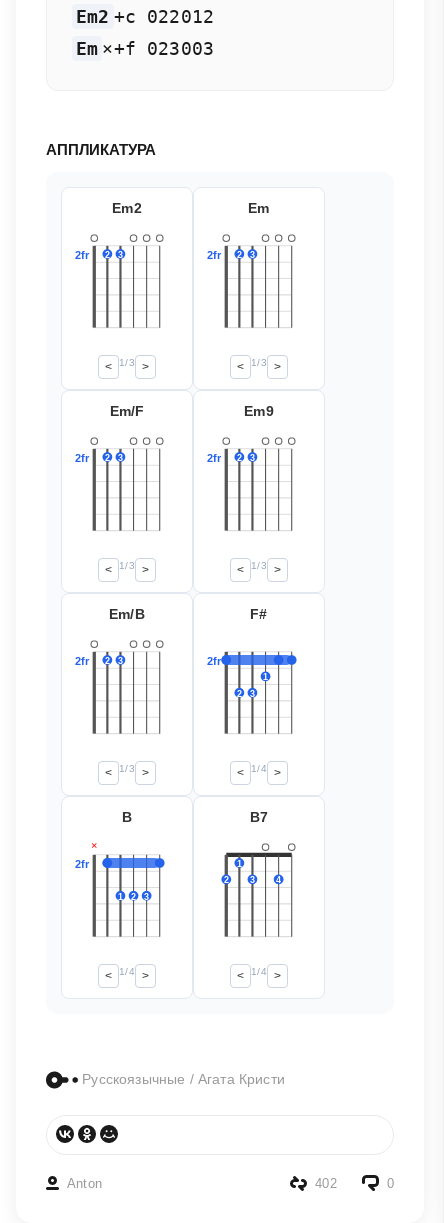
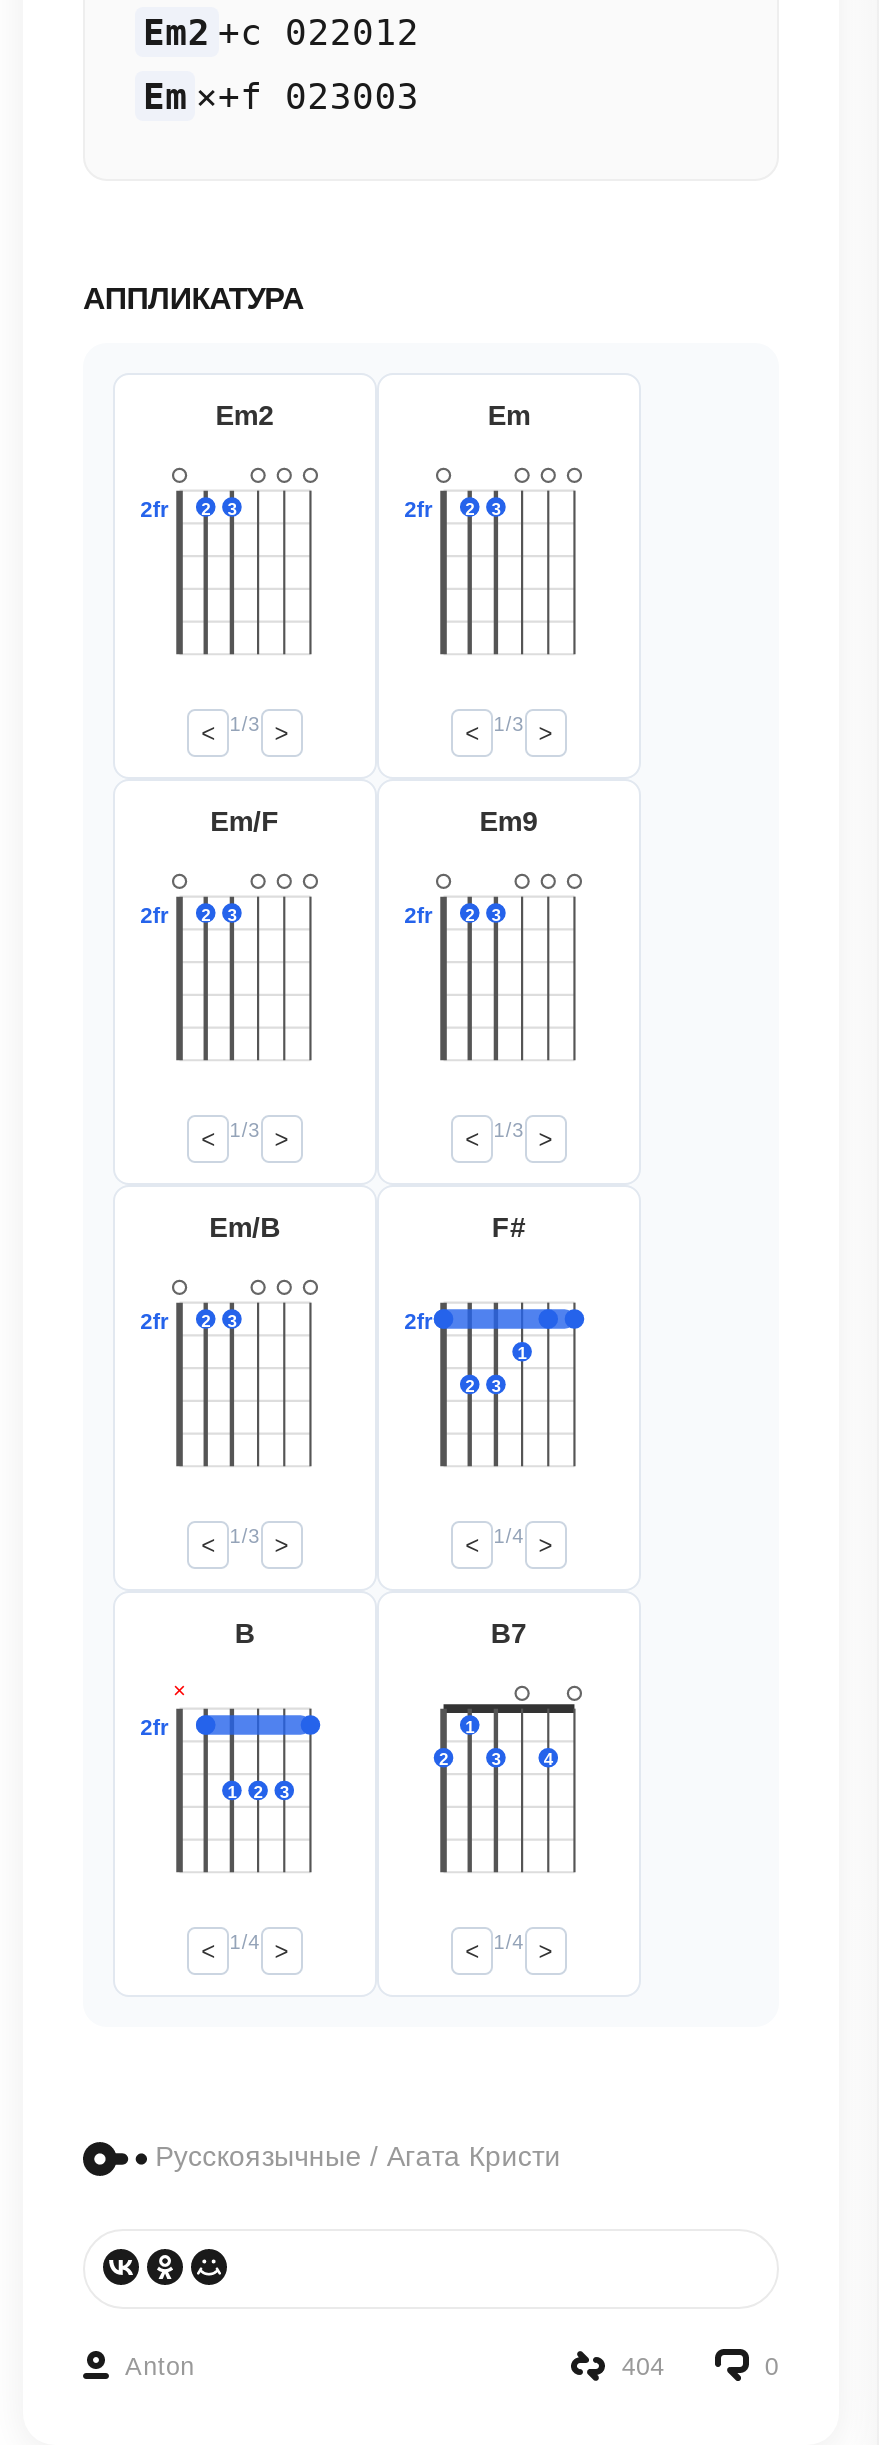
- 402
+ 404
